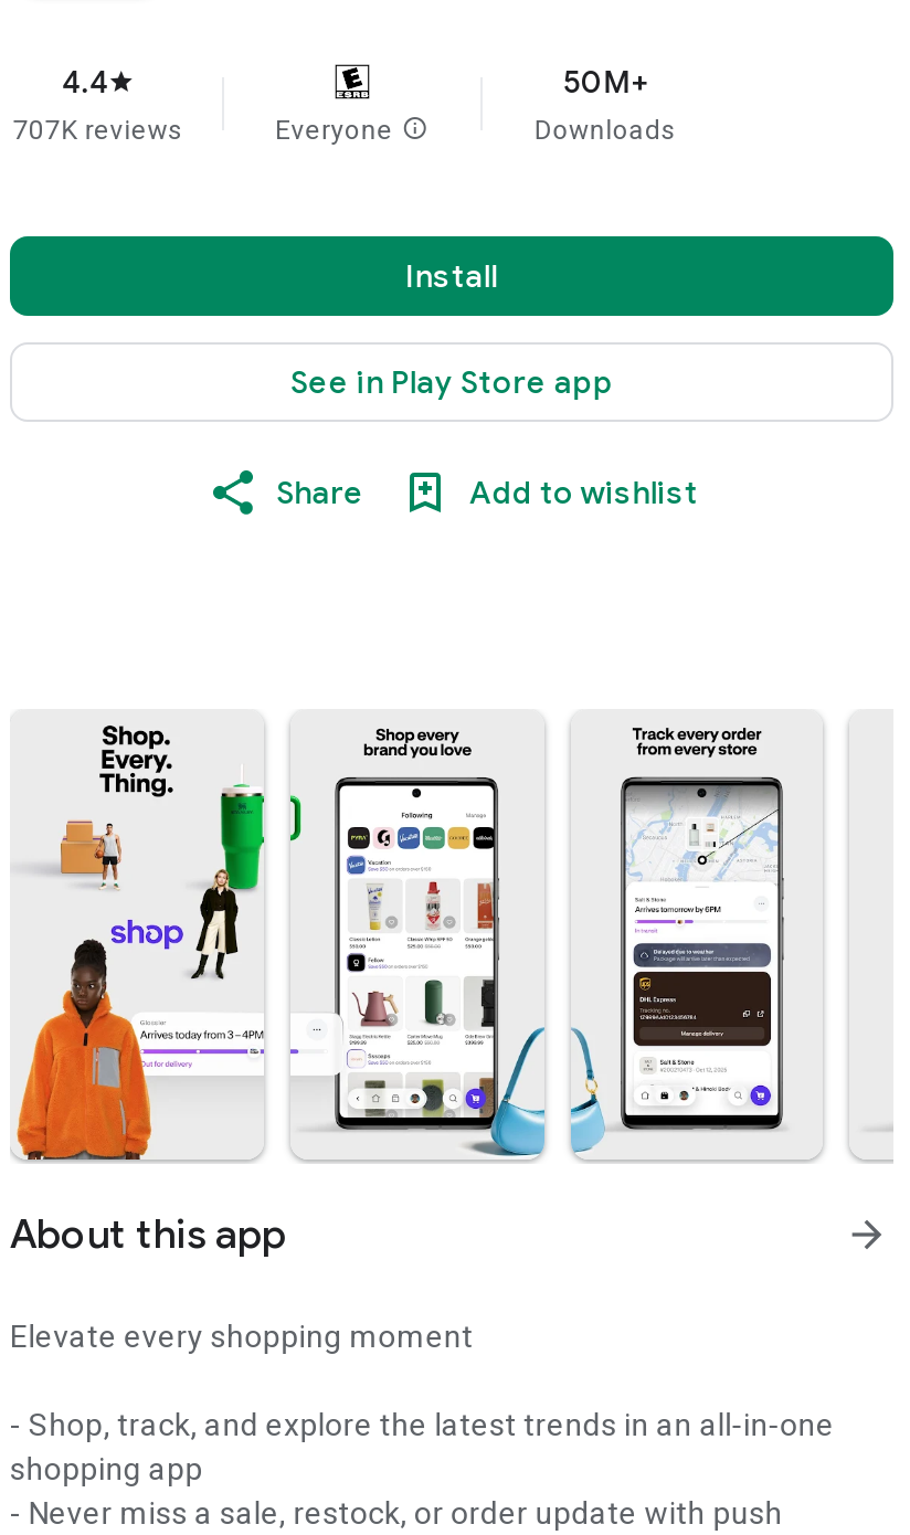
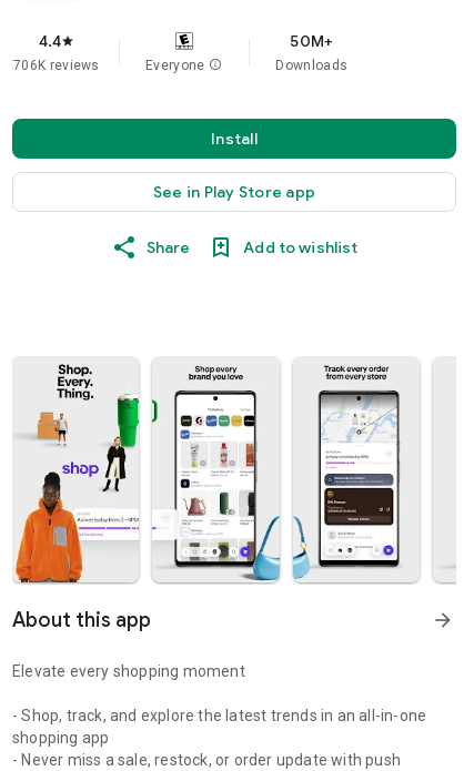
- 707K reviews
+ 706K reviews
